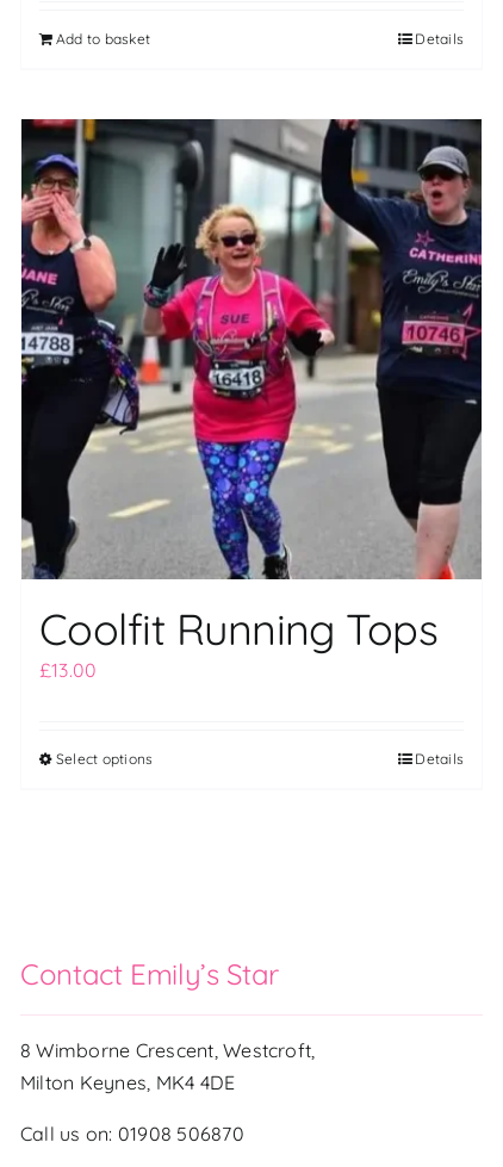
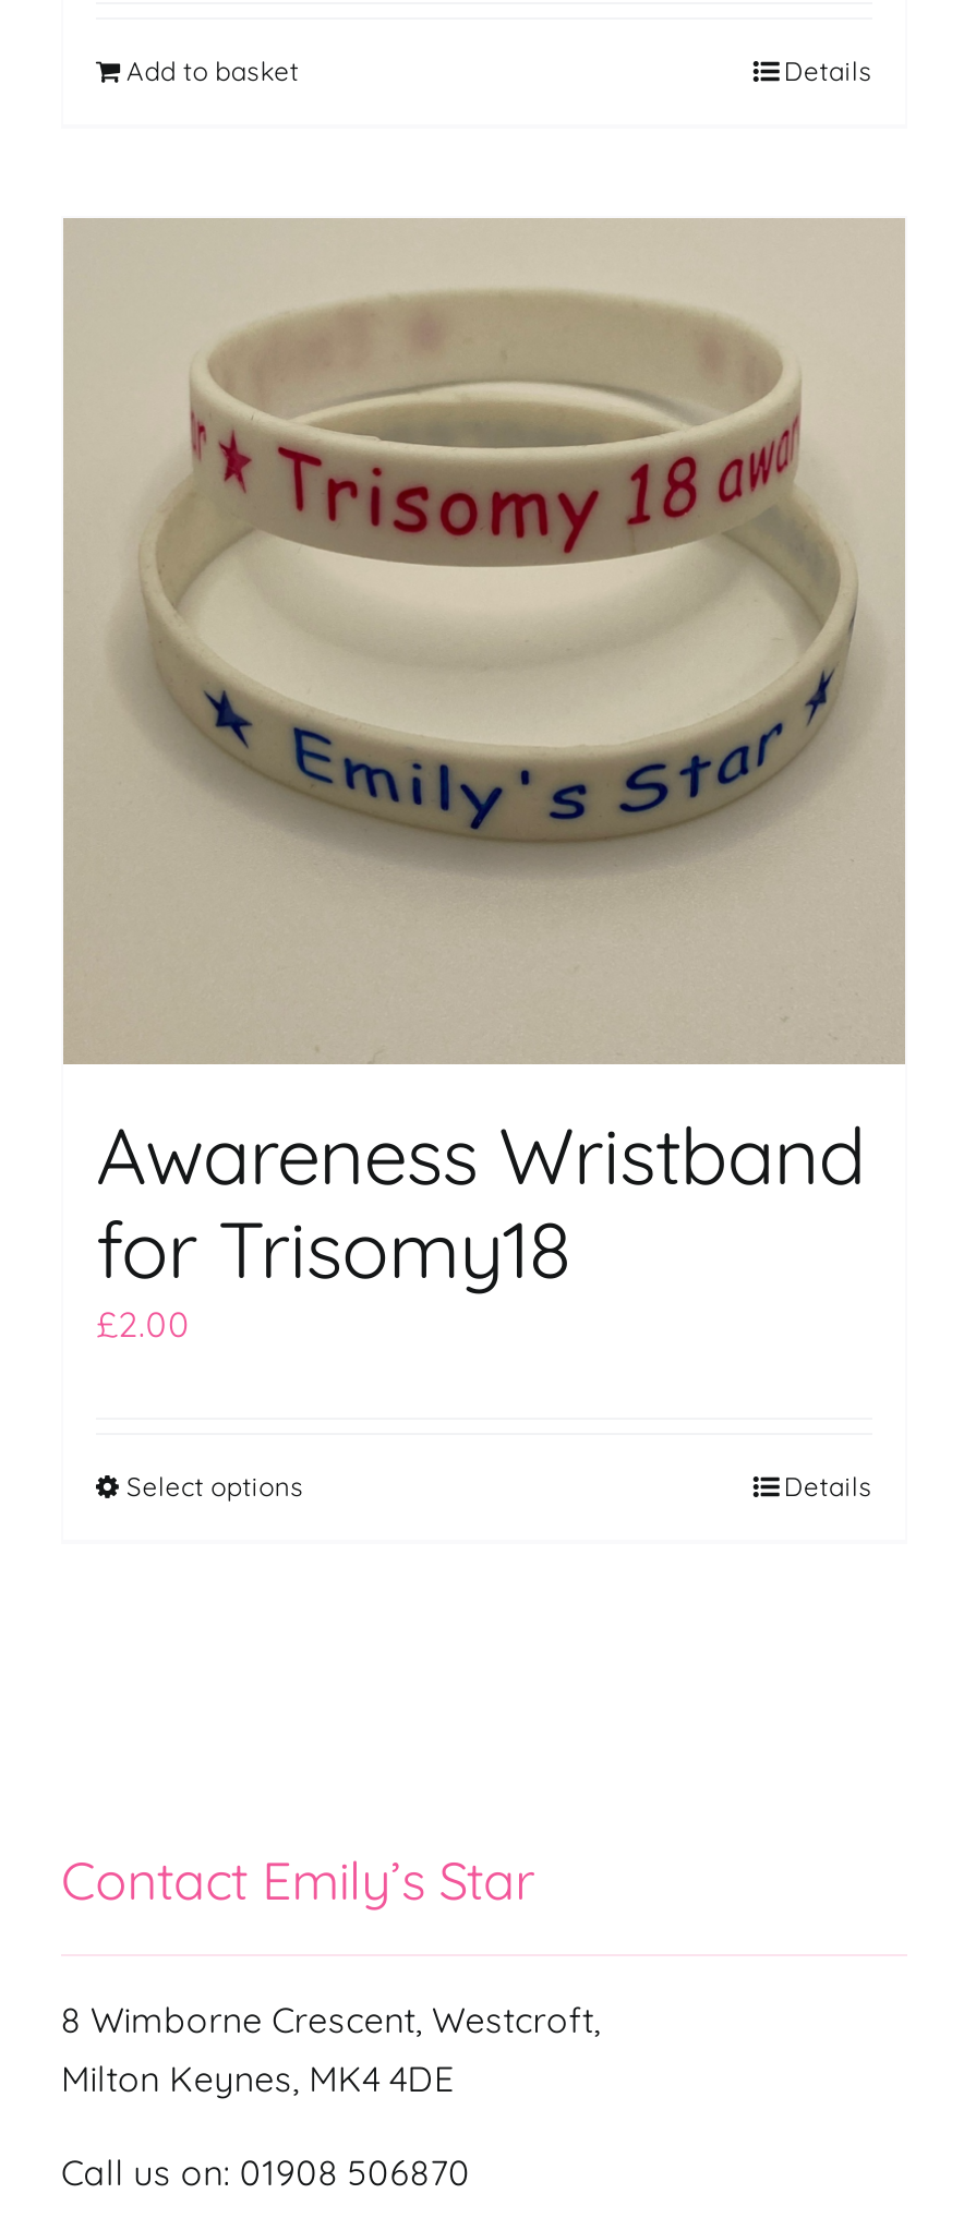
- [image]
- Coolfit Running Tops
- £13.00
+ [image]
+ Awareness Wristband
+ for Trisomy18
+ £2.00
